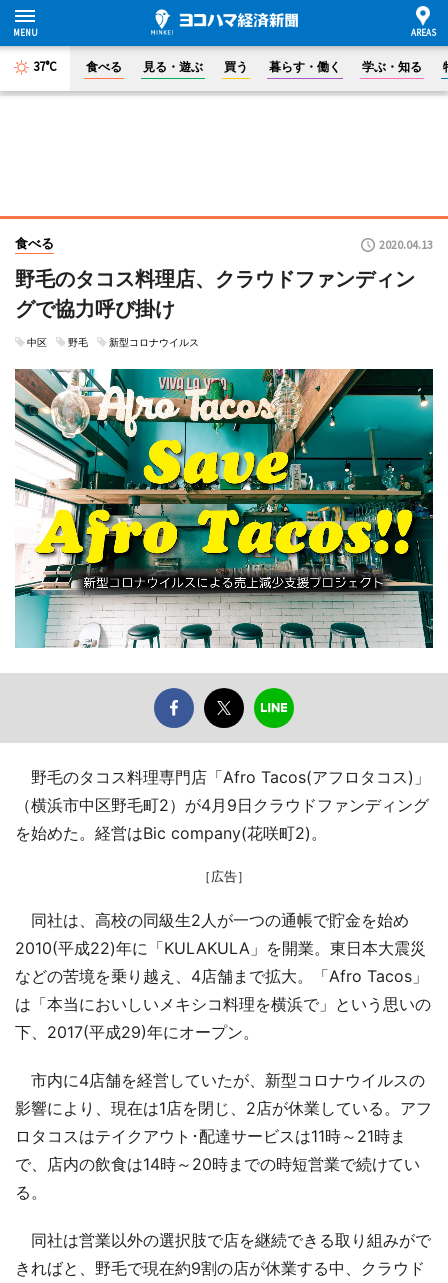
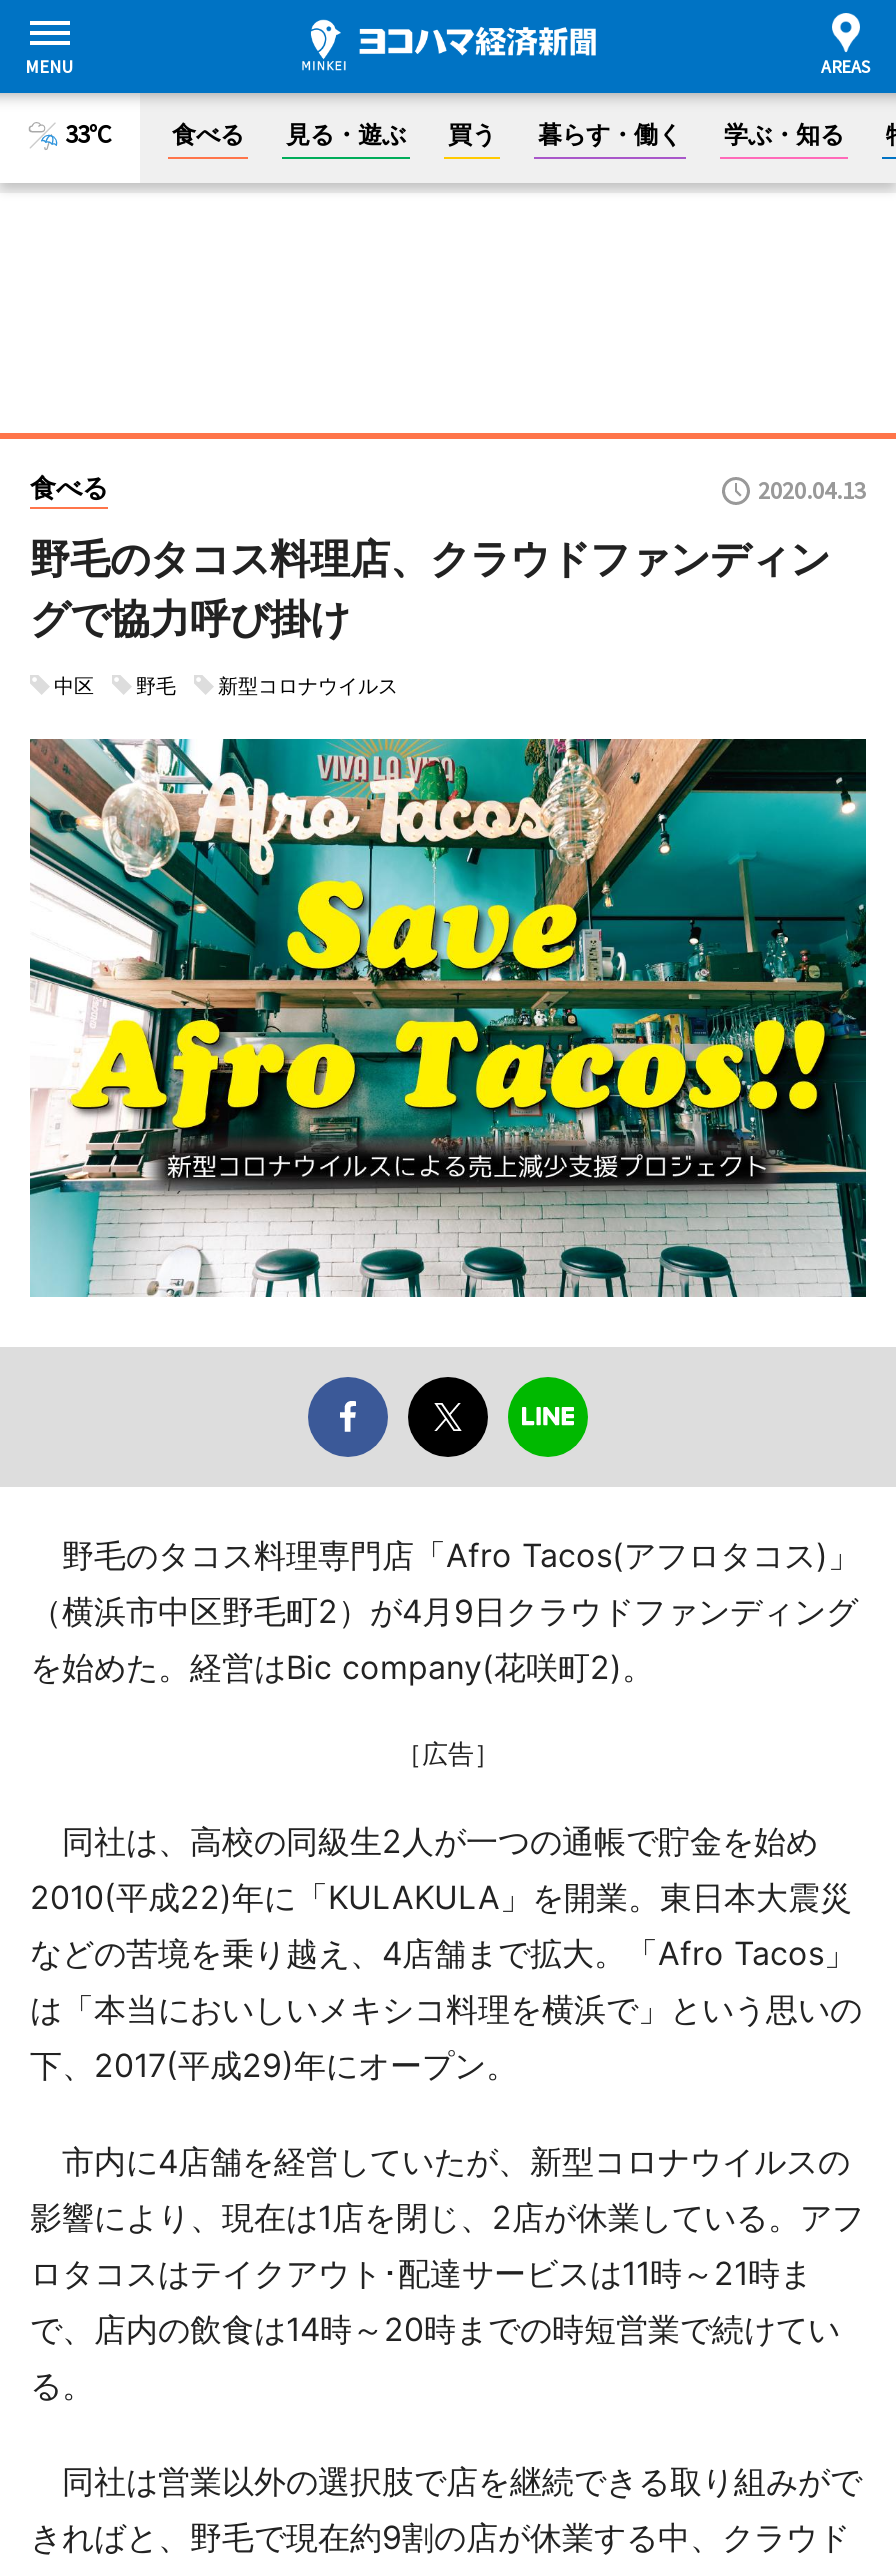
- 37°C
+ 33°C
